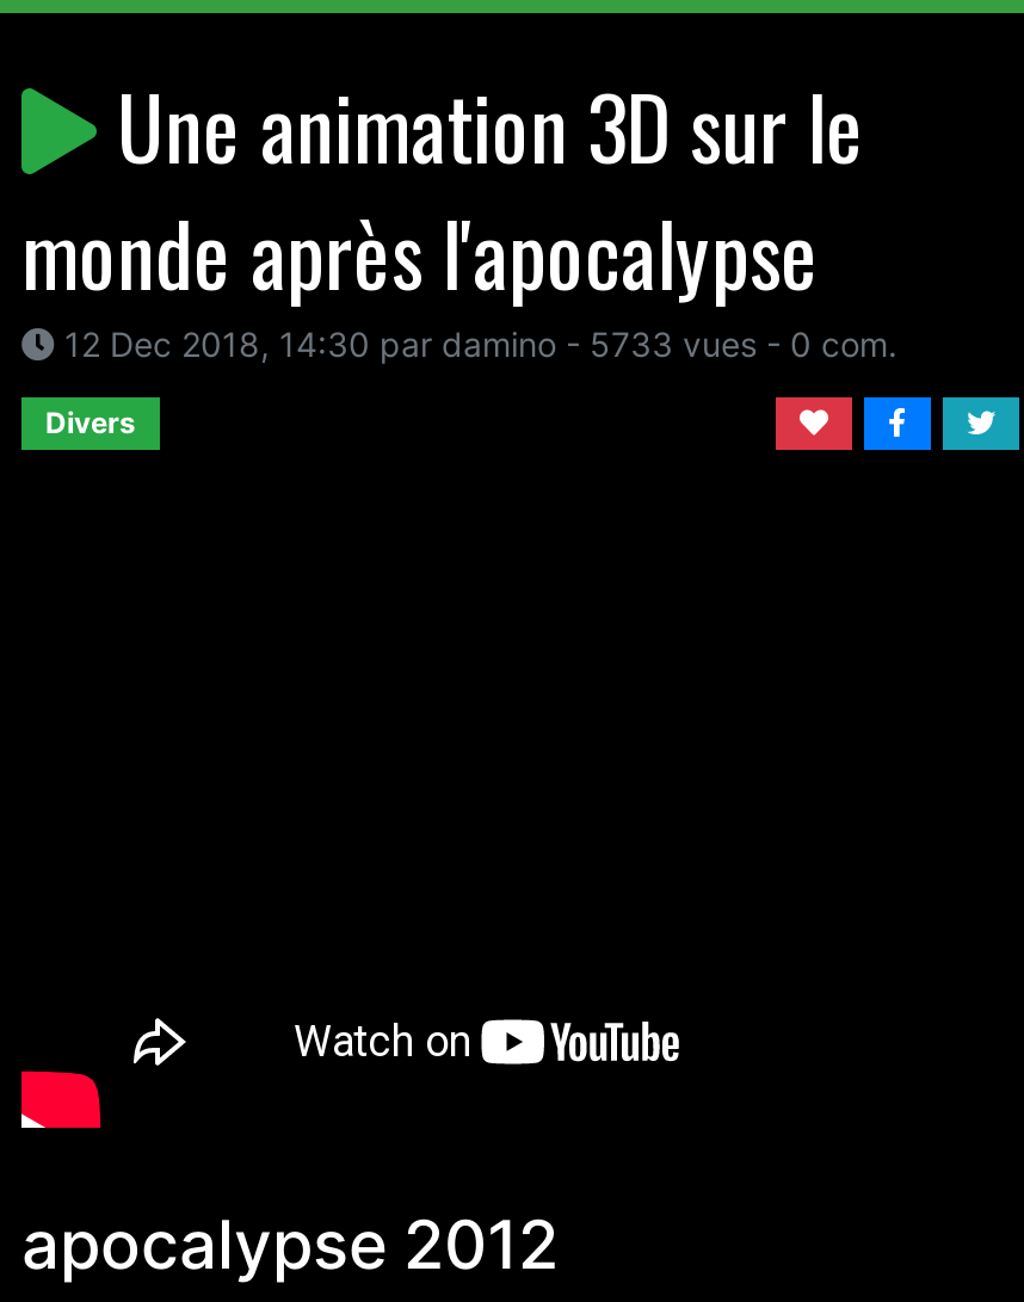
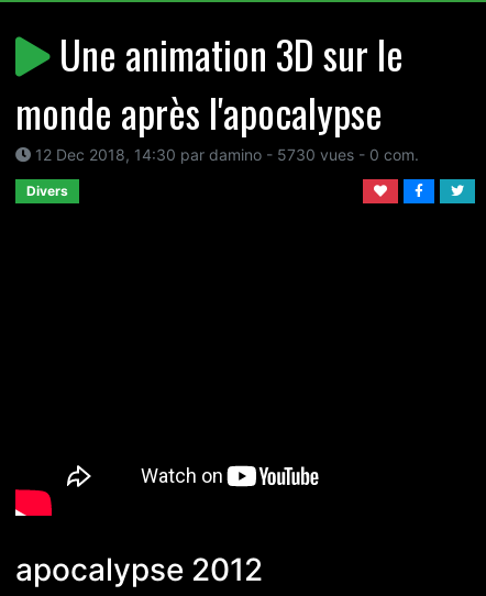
- 12 Dec 2018, 14:30 par damino - 5733 vues - 0 com.
+ 12 Dec 2018, 14:30 par damino - 5730 vues - 0 com.
